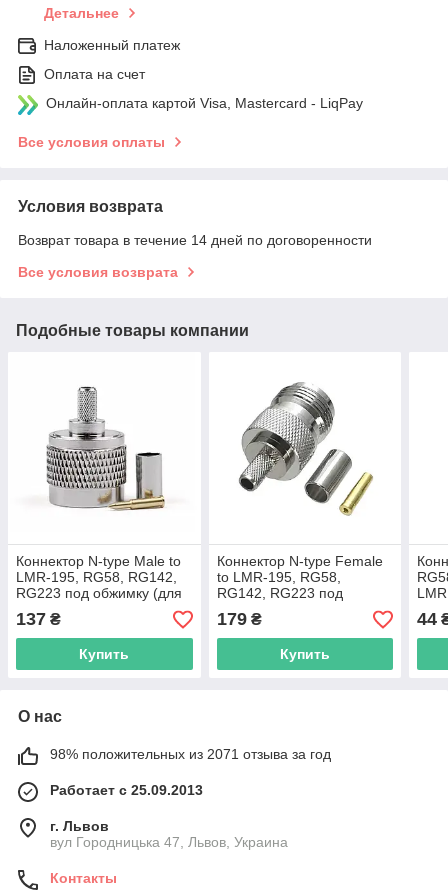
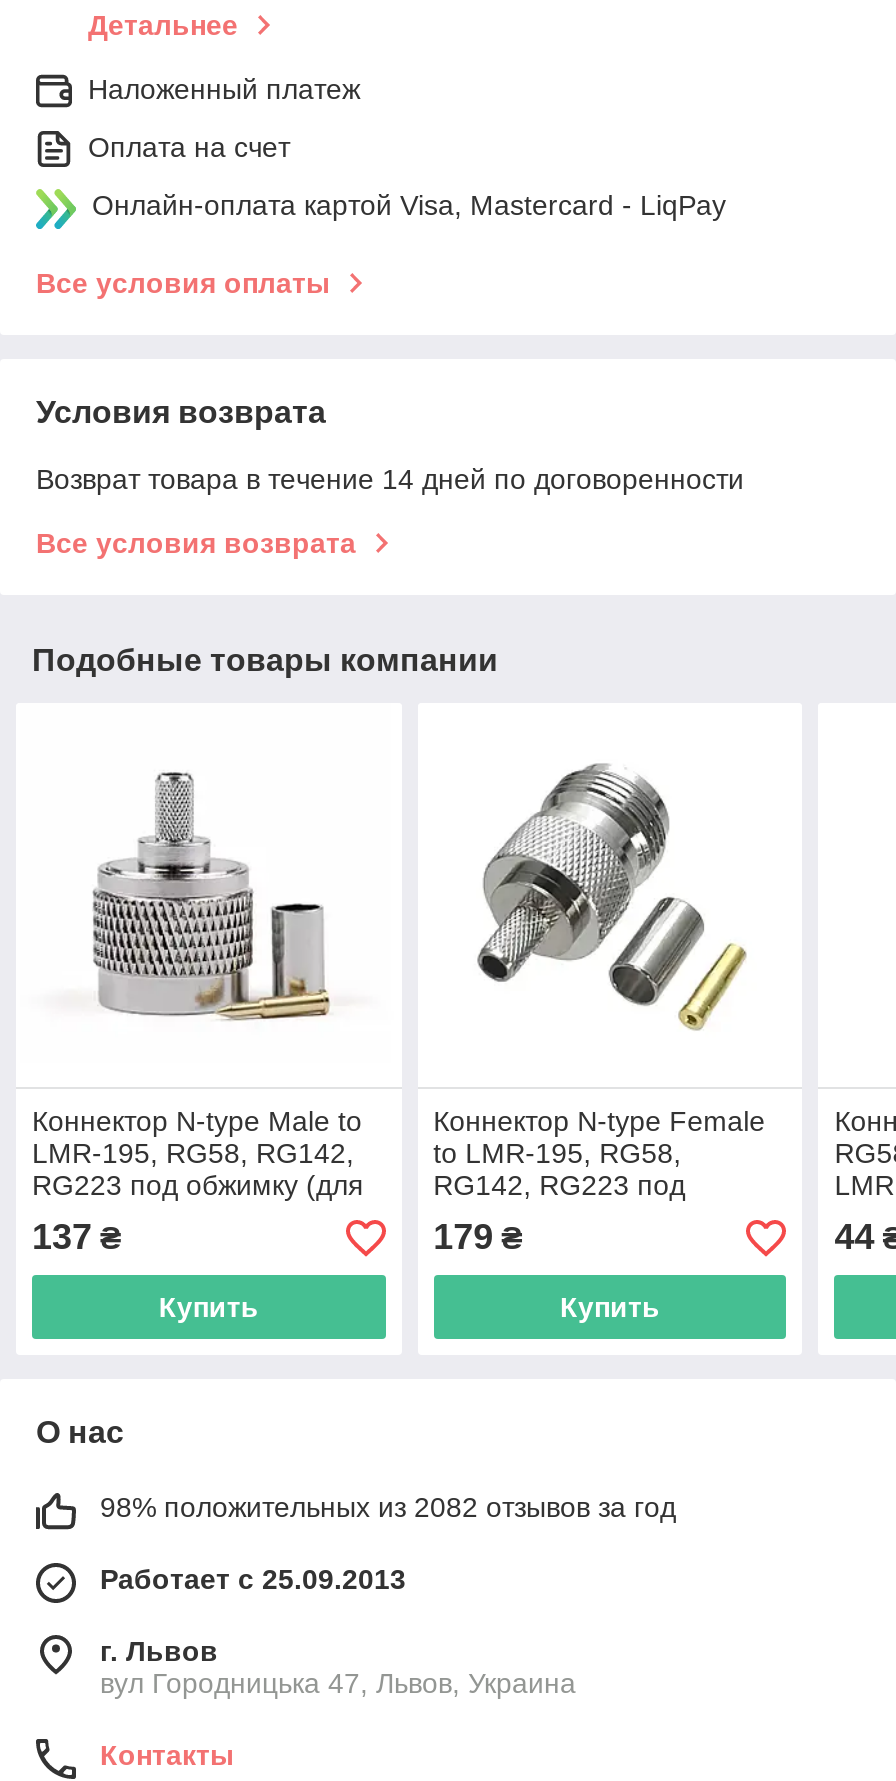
- 98% положительных из 2071 отзыва за год
+ 98% положительных из 2082 отзывов за год
